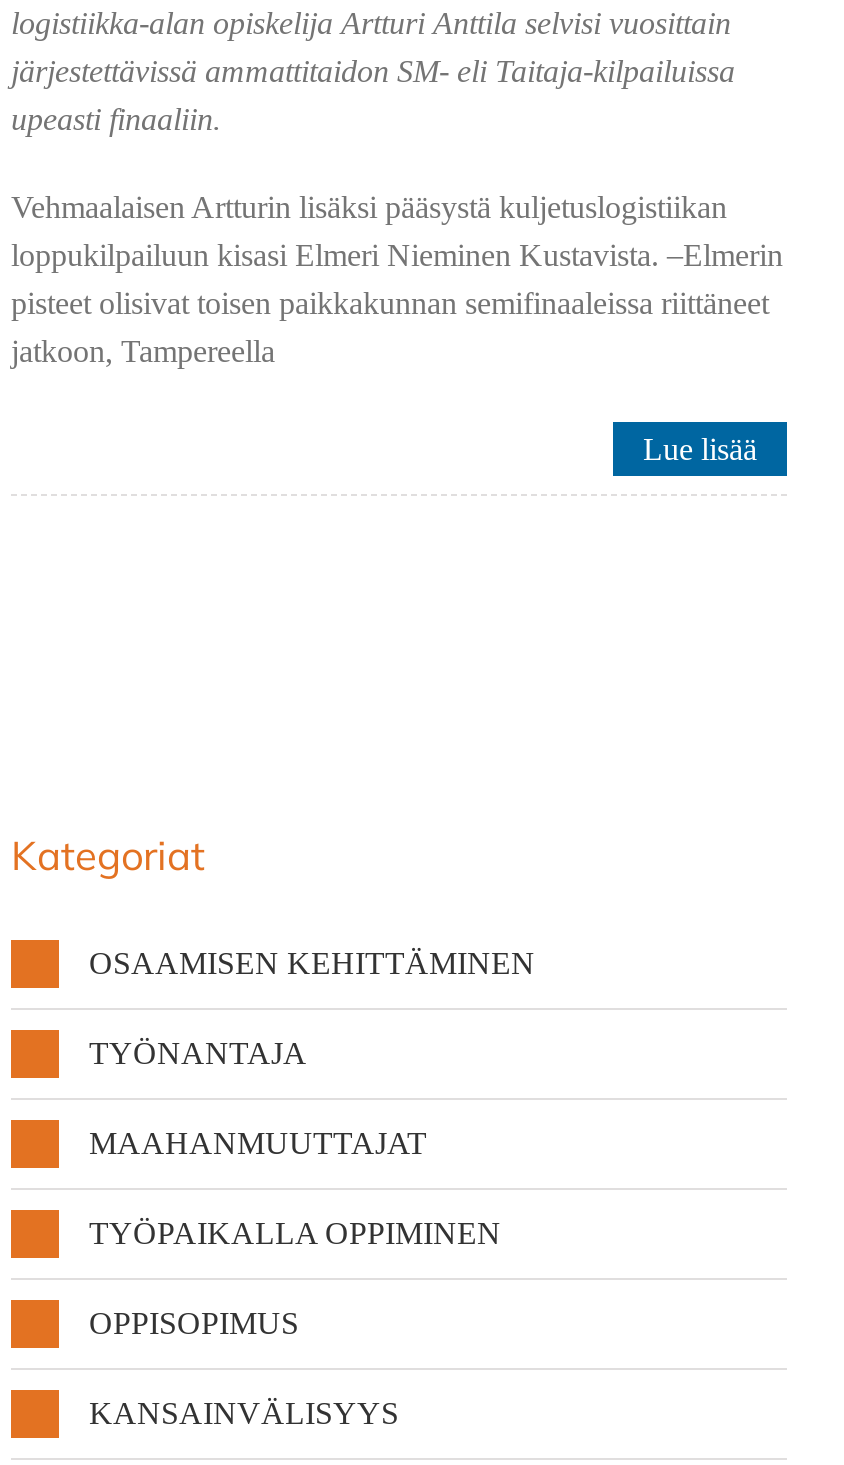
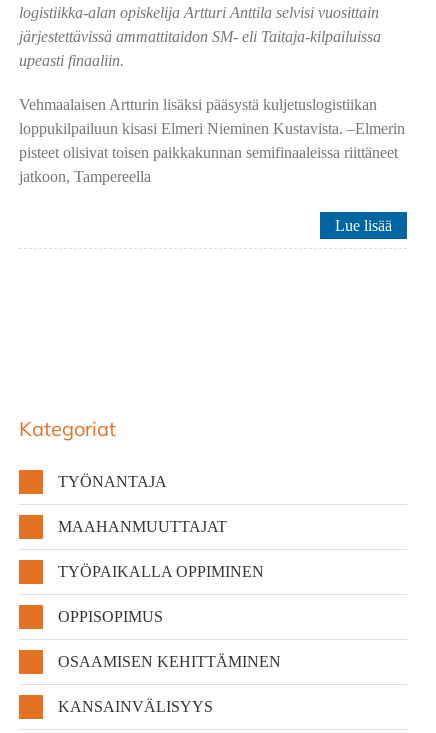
moved down: OSAAMISEN KEHITTÄMINEN

moved up: TYÖNANTAJA | MAAHANMUUTTAJAT | TYÖPAIKALLA OPPIMINEN | OPPISOPIMUS
